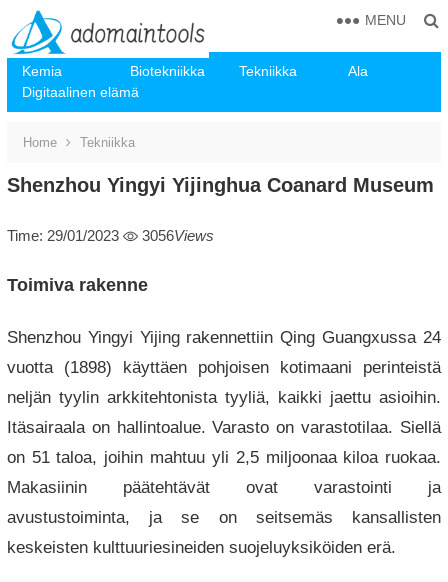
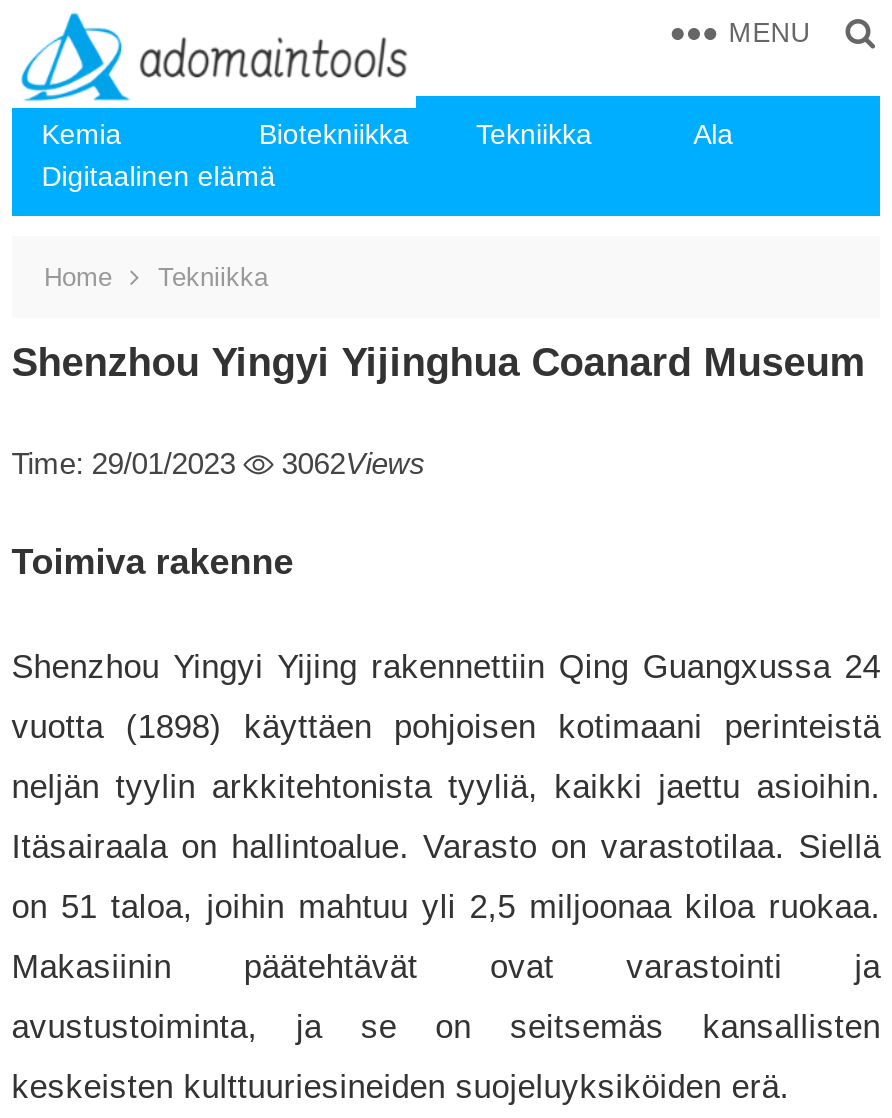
- Time: 29/01/2023 3056Views
+ Time: 29/01/2023 3062Views
